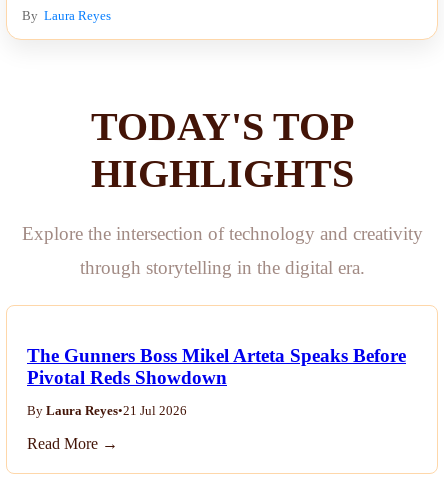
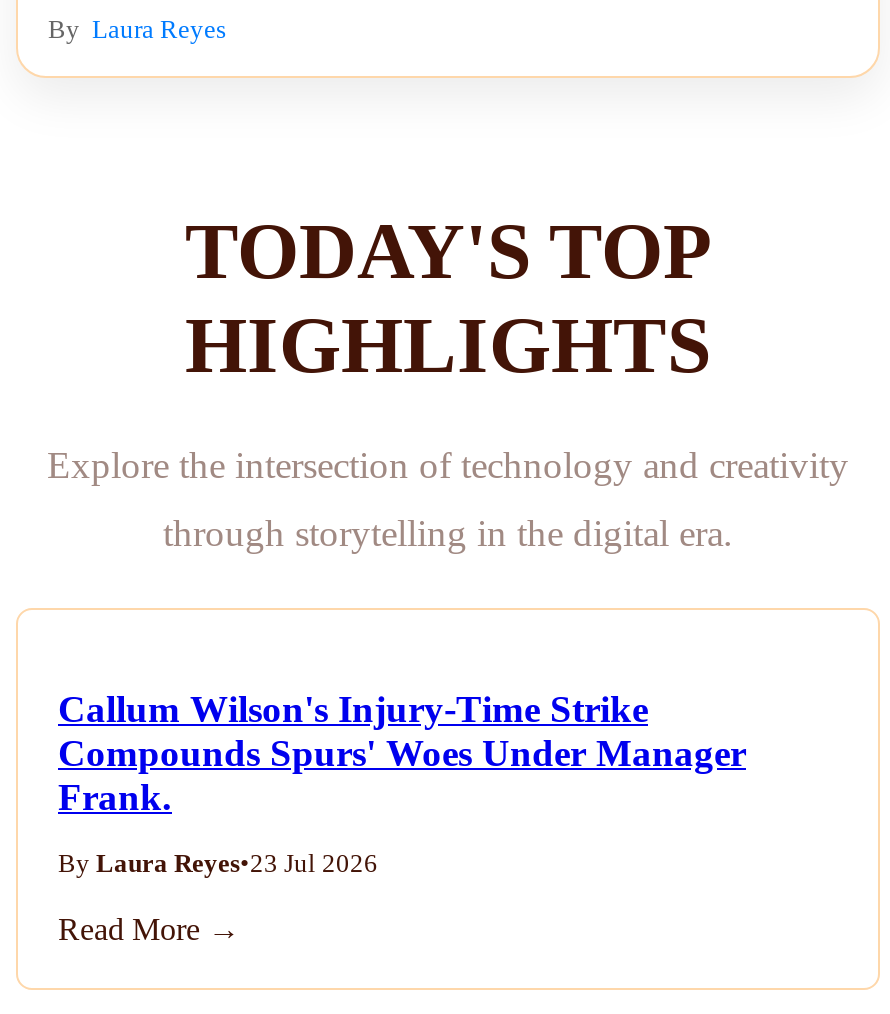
- The Gunners Boss Mikel Arteta Speaks Before
- Pivotal Reds Showdown
+ Callum Wilson's Injury-Time Strike
+ Compounds Spurs' Woes Under Manager
+ Frank.

- By Laura Reyes•21 Jul 2026
+ By Laura Reyes•23 Jul 2026
